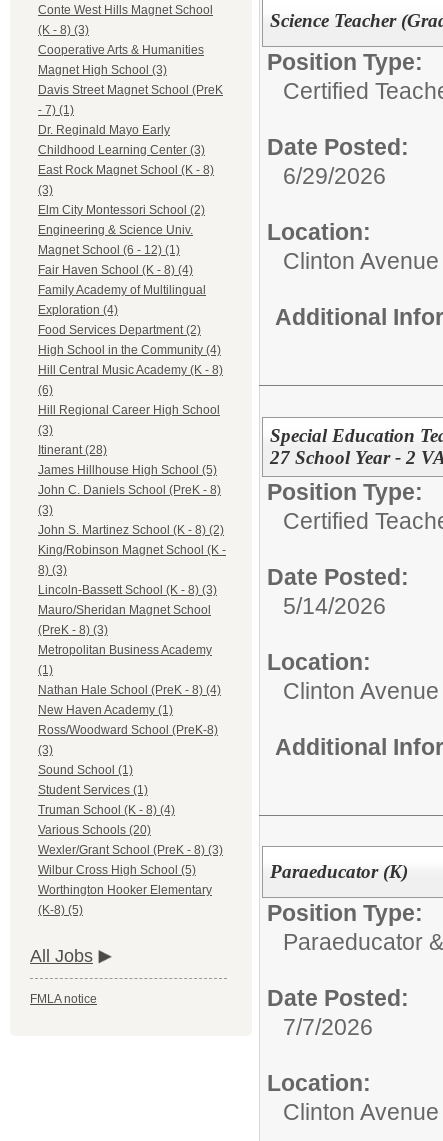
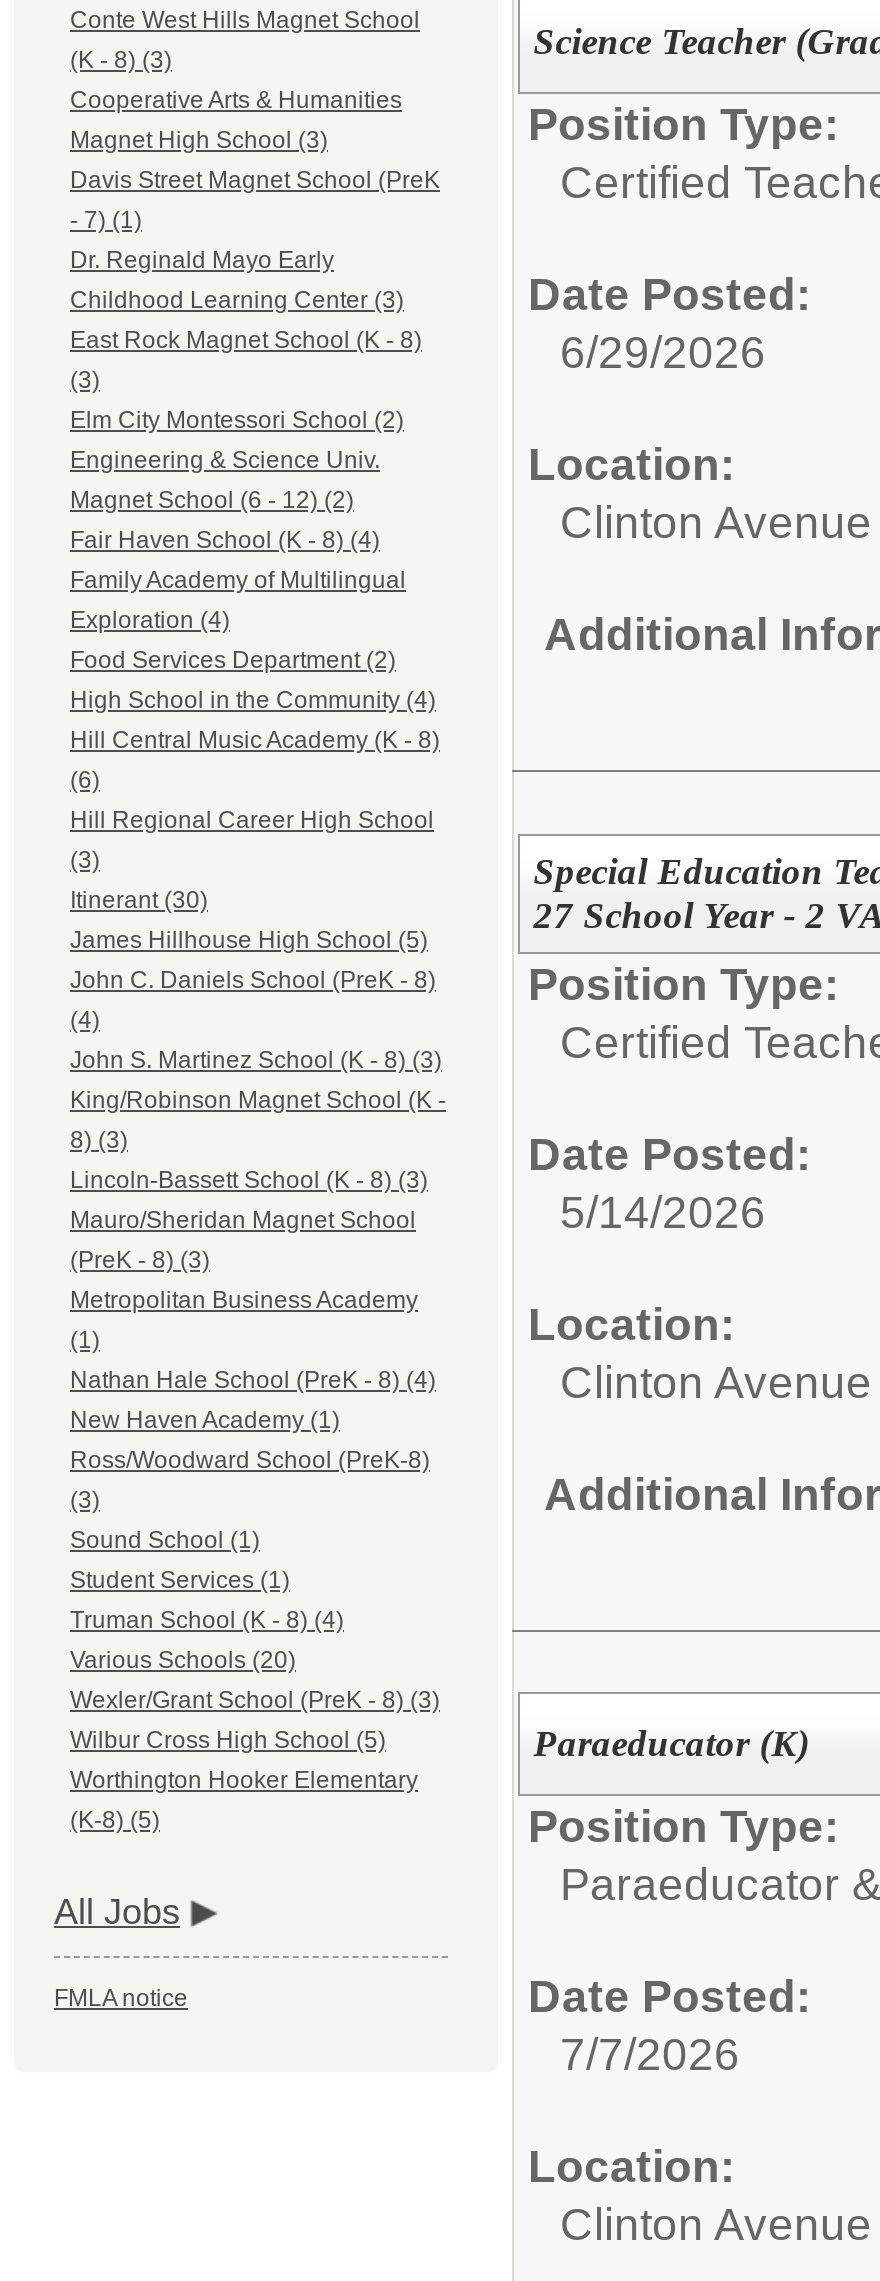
- Magnet School (6 - 12) (1)
+ Magnet School (6 - 12) (2)

- Itinerant (28)
+ Itinerant (30)

- (3)
+ (4)

- John S. Martinez School (K - 8) (2)
+ John S. Martinez School (K - 8) (3)
